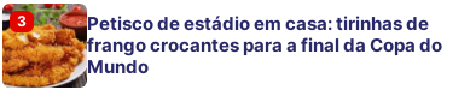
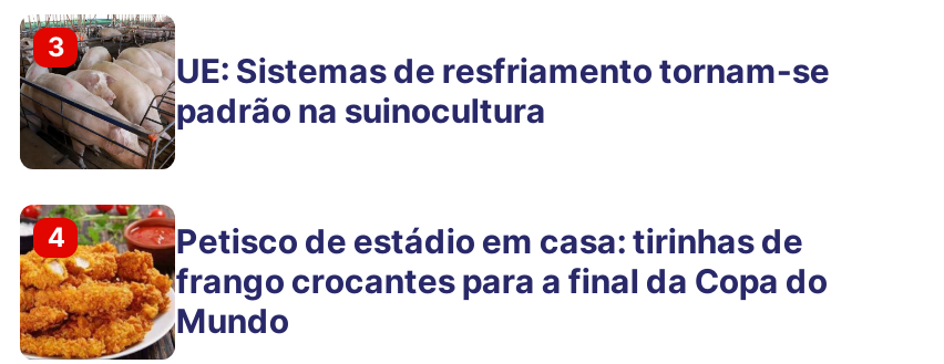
+ [image]
+ UE: Sistemas de resfriamento tornam-se
+ padrão na suinocultura
+ 4
